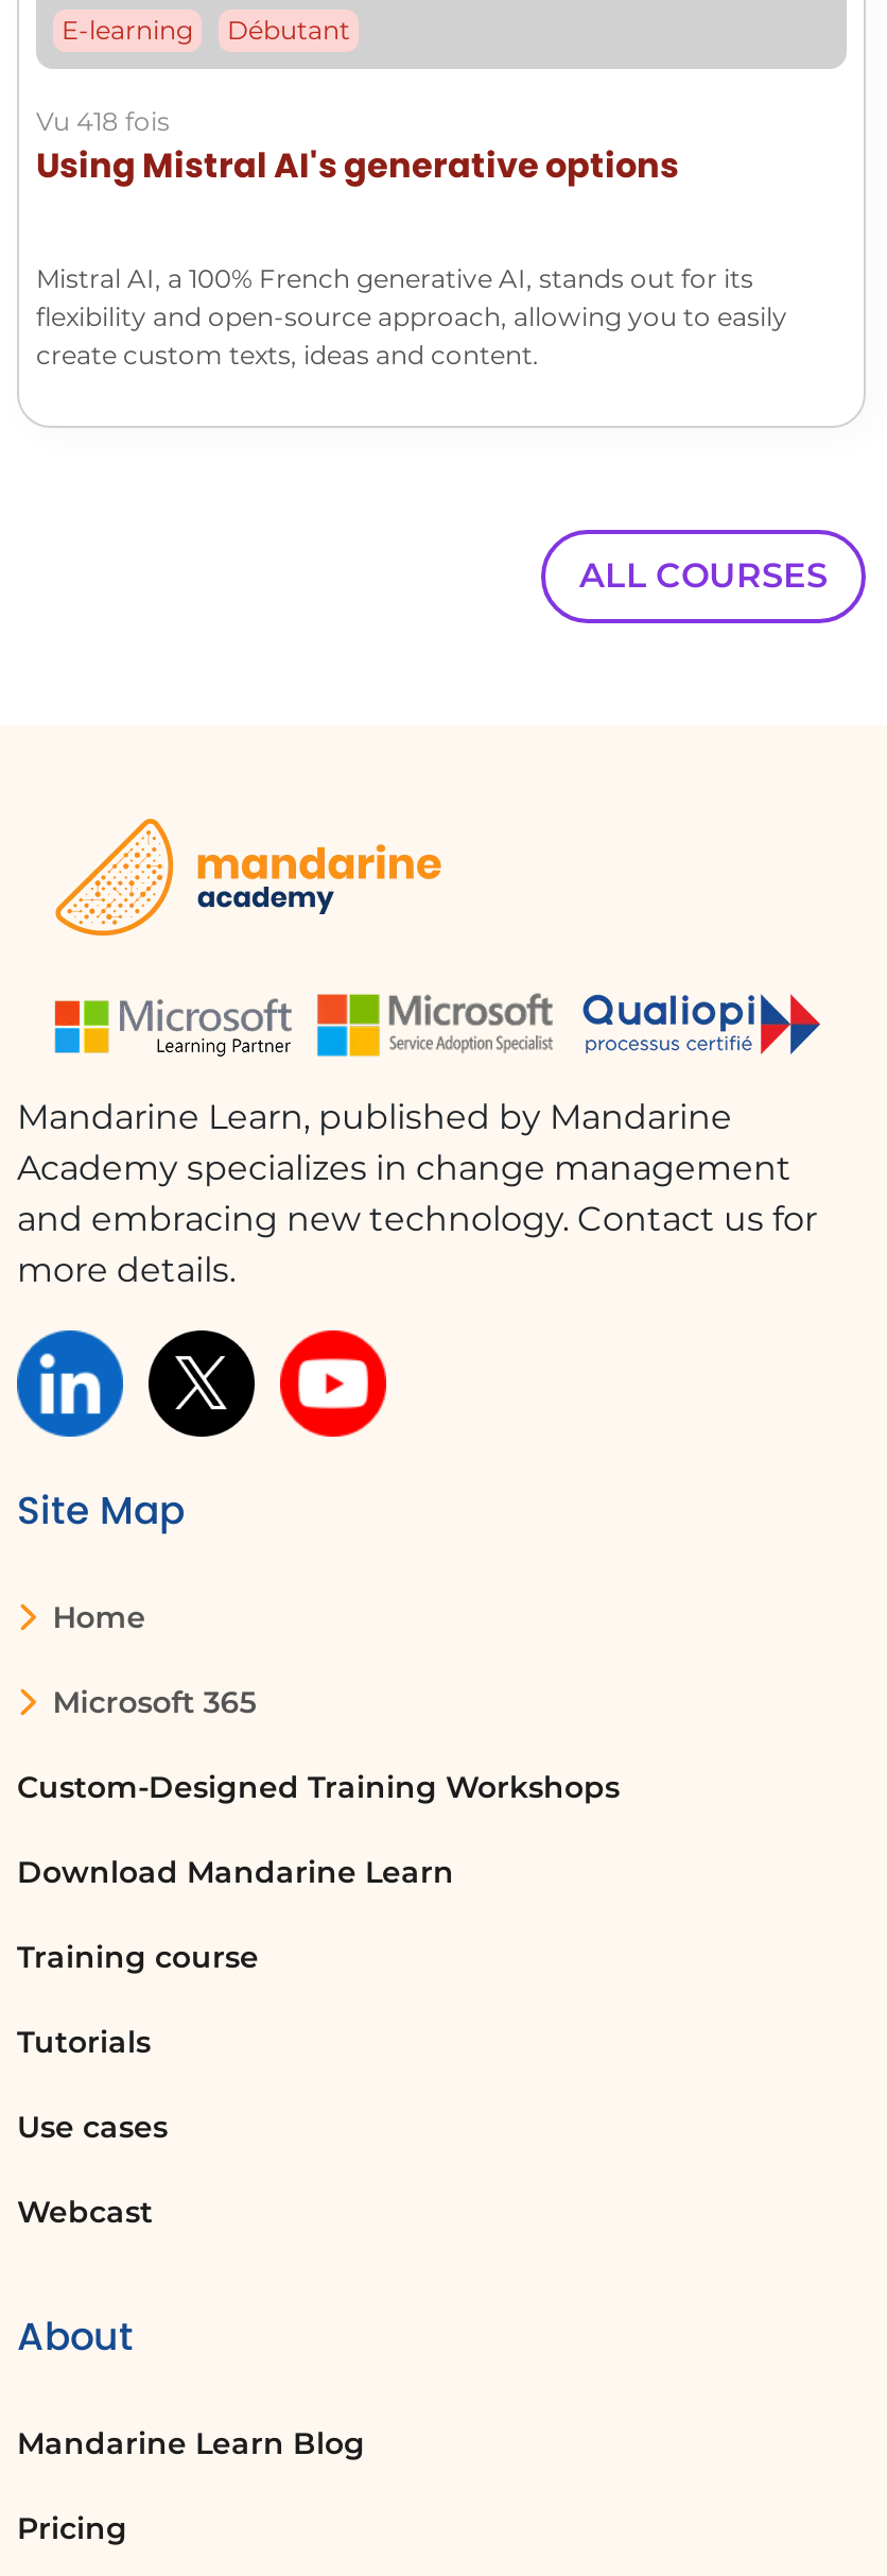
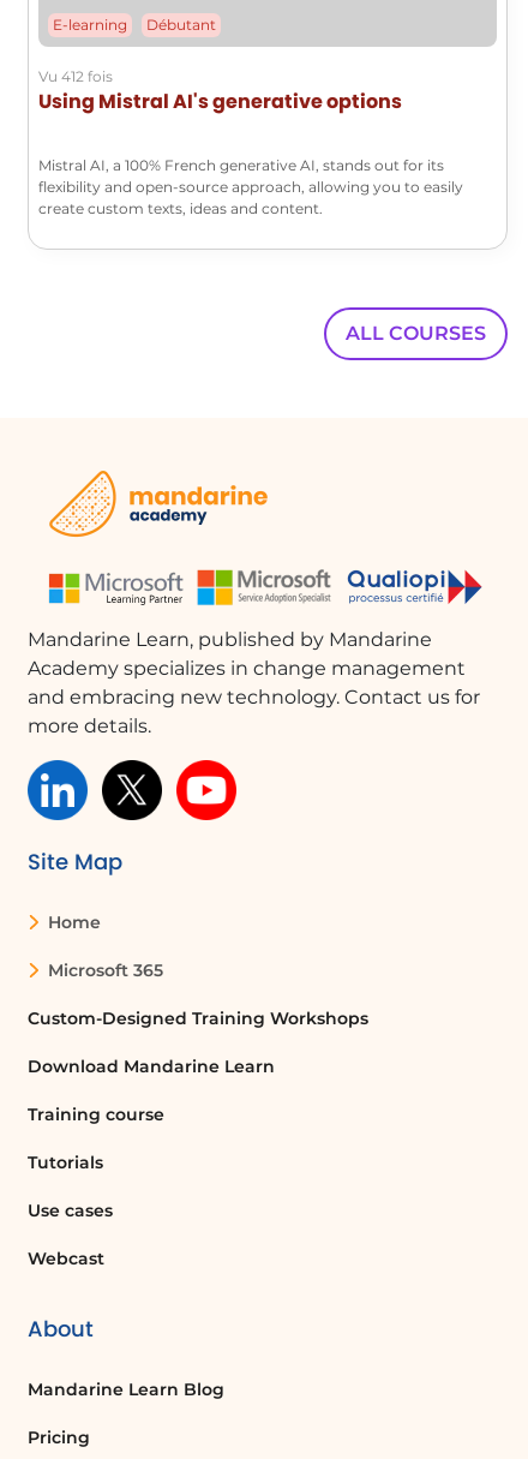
- Vu 418 fois
+ Vu 412 fois
